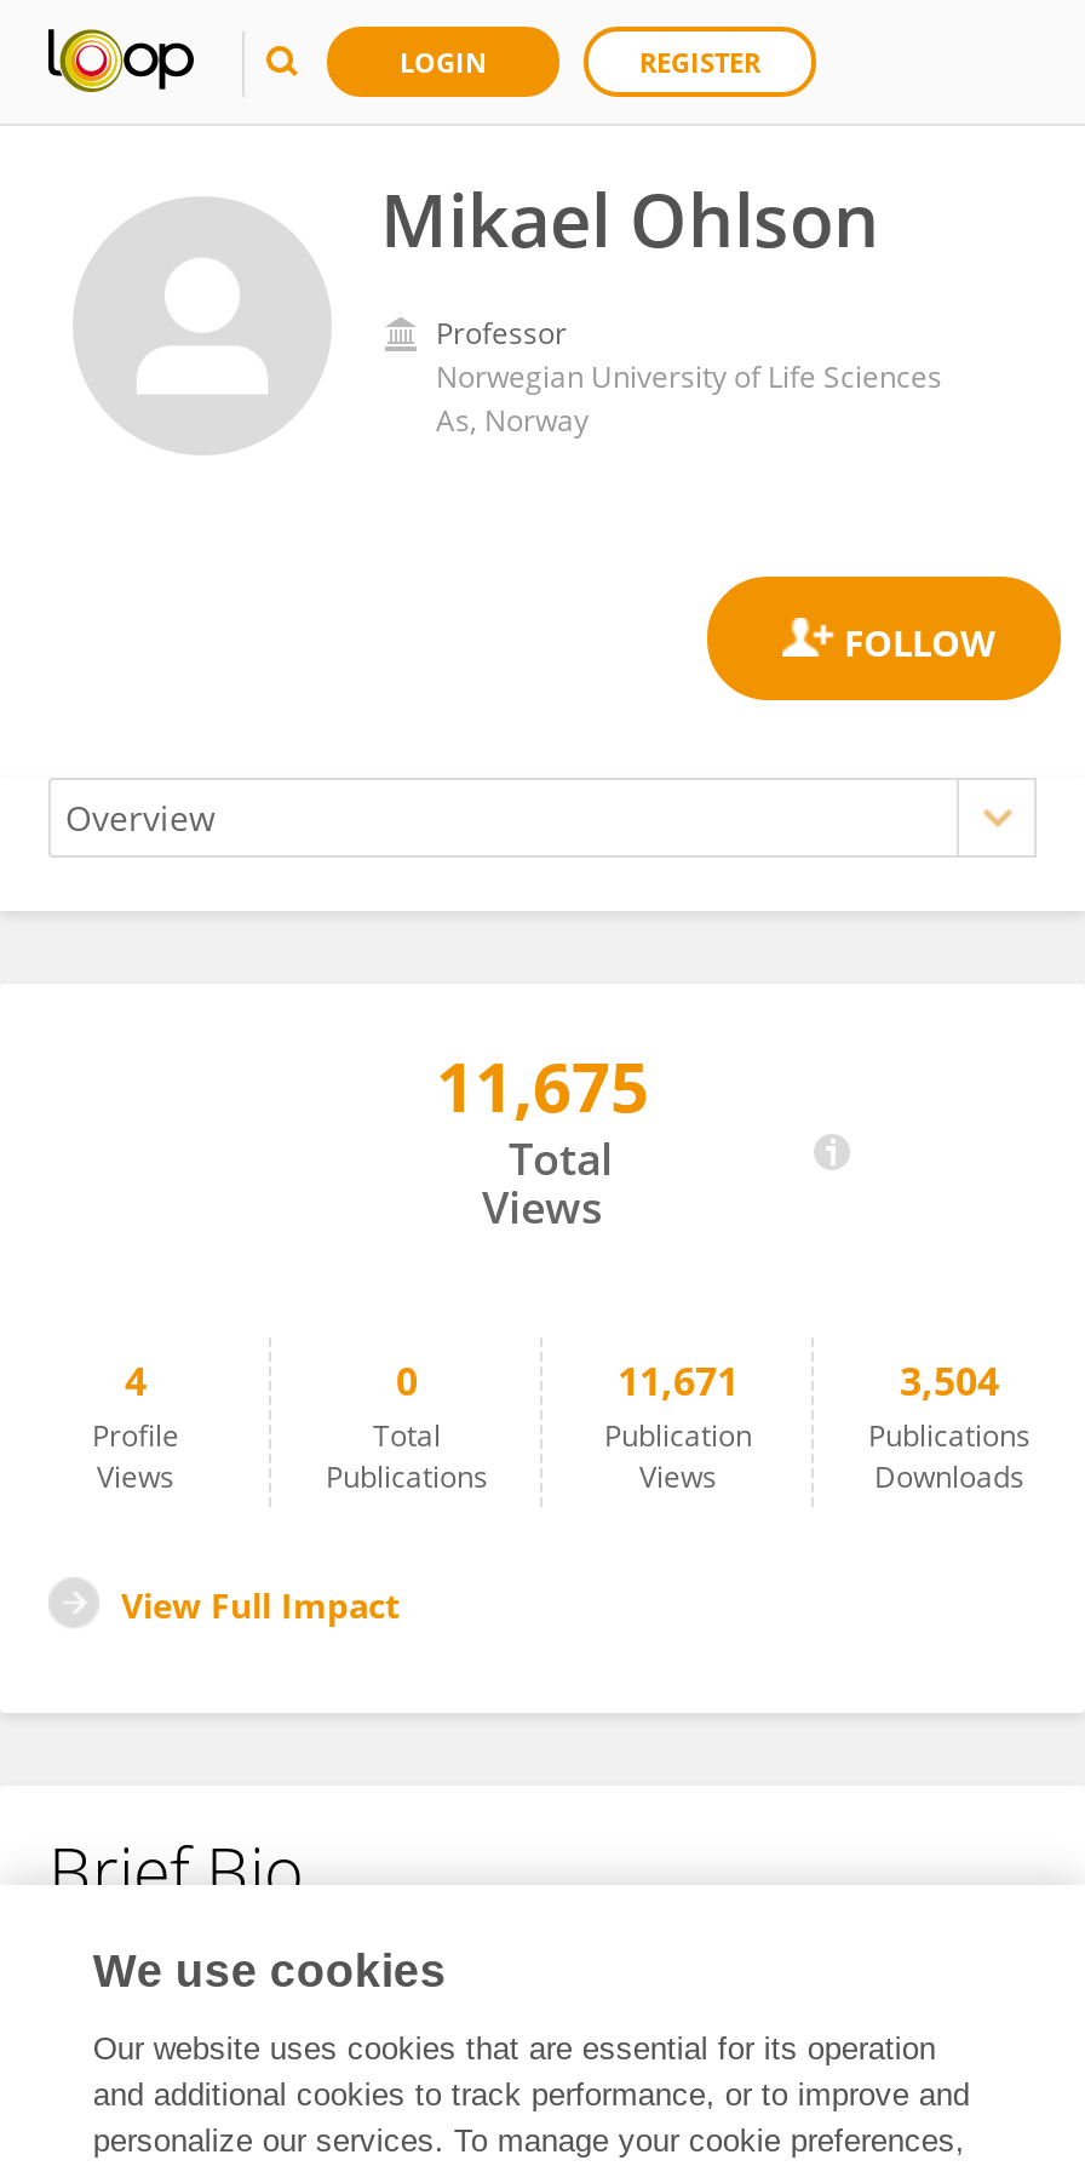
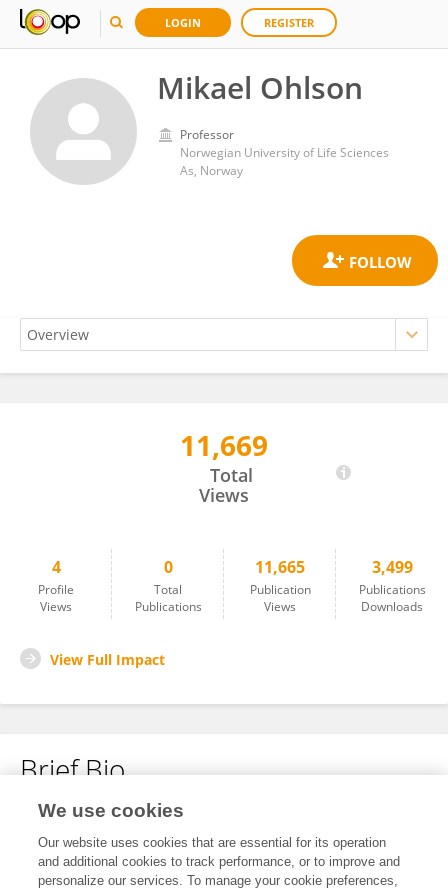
- 11,675
+ 11,669

- 11,671
+ 11,665

- 3,504
+ 3,499
